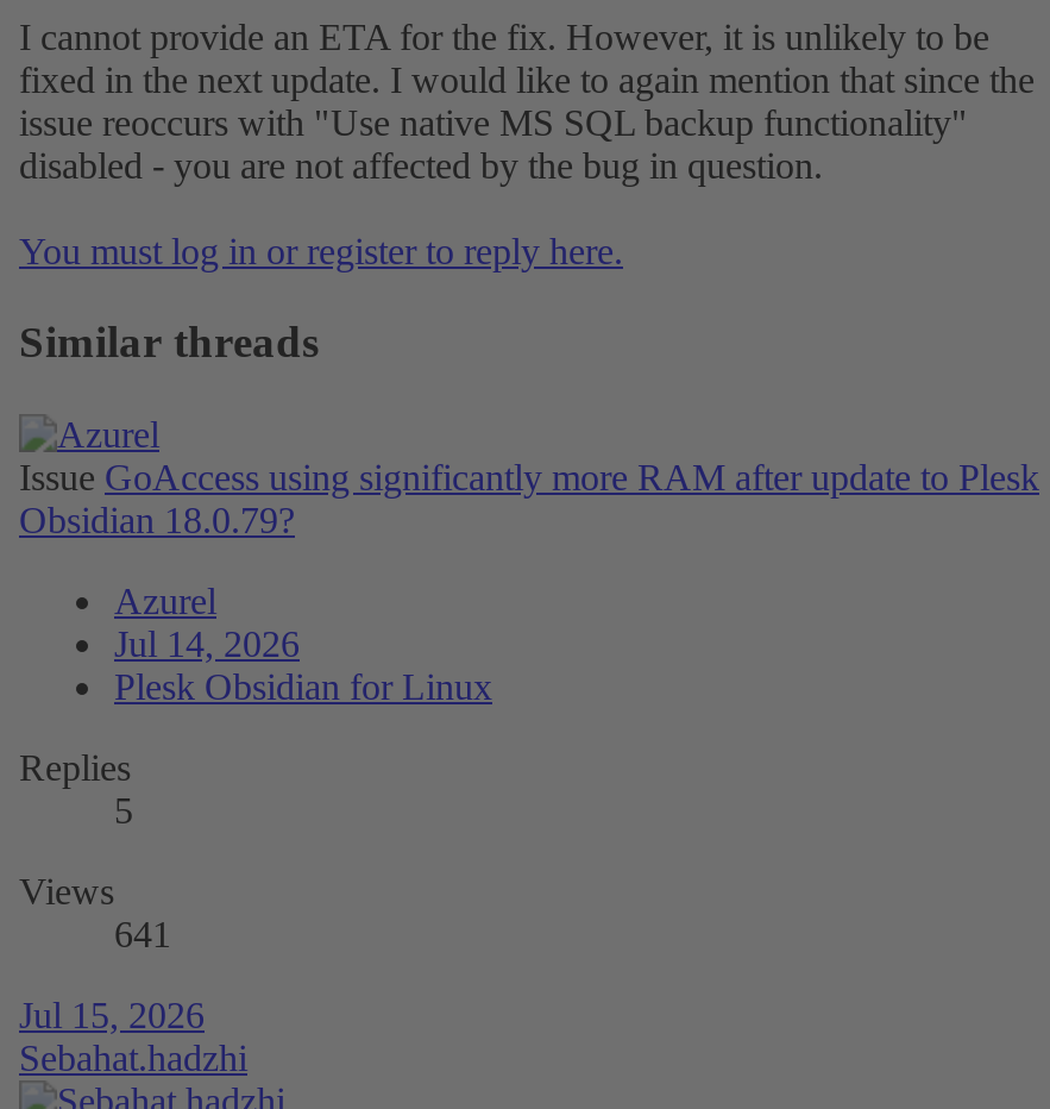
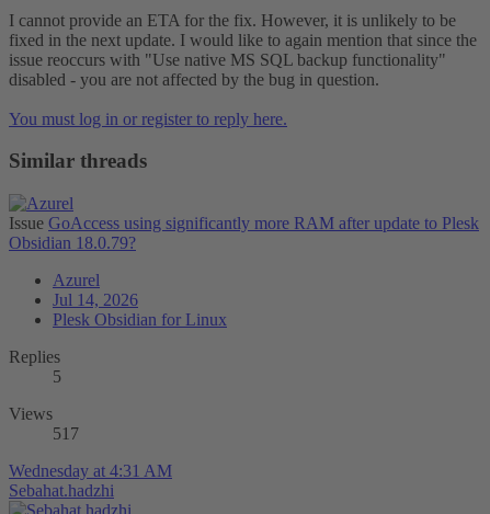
- 641
+ 517

- Jul 15, 2026
+ Wednesday at 4:31 AM
